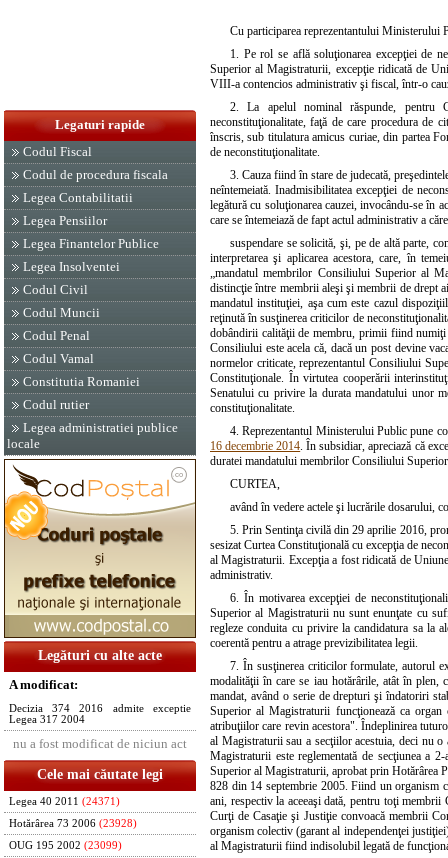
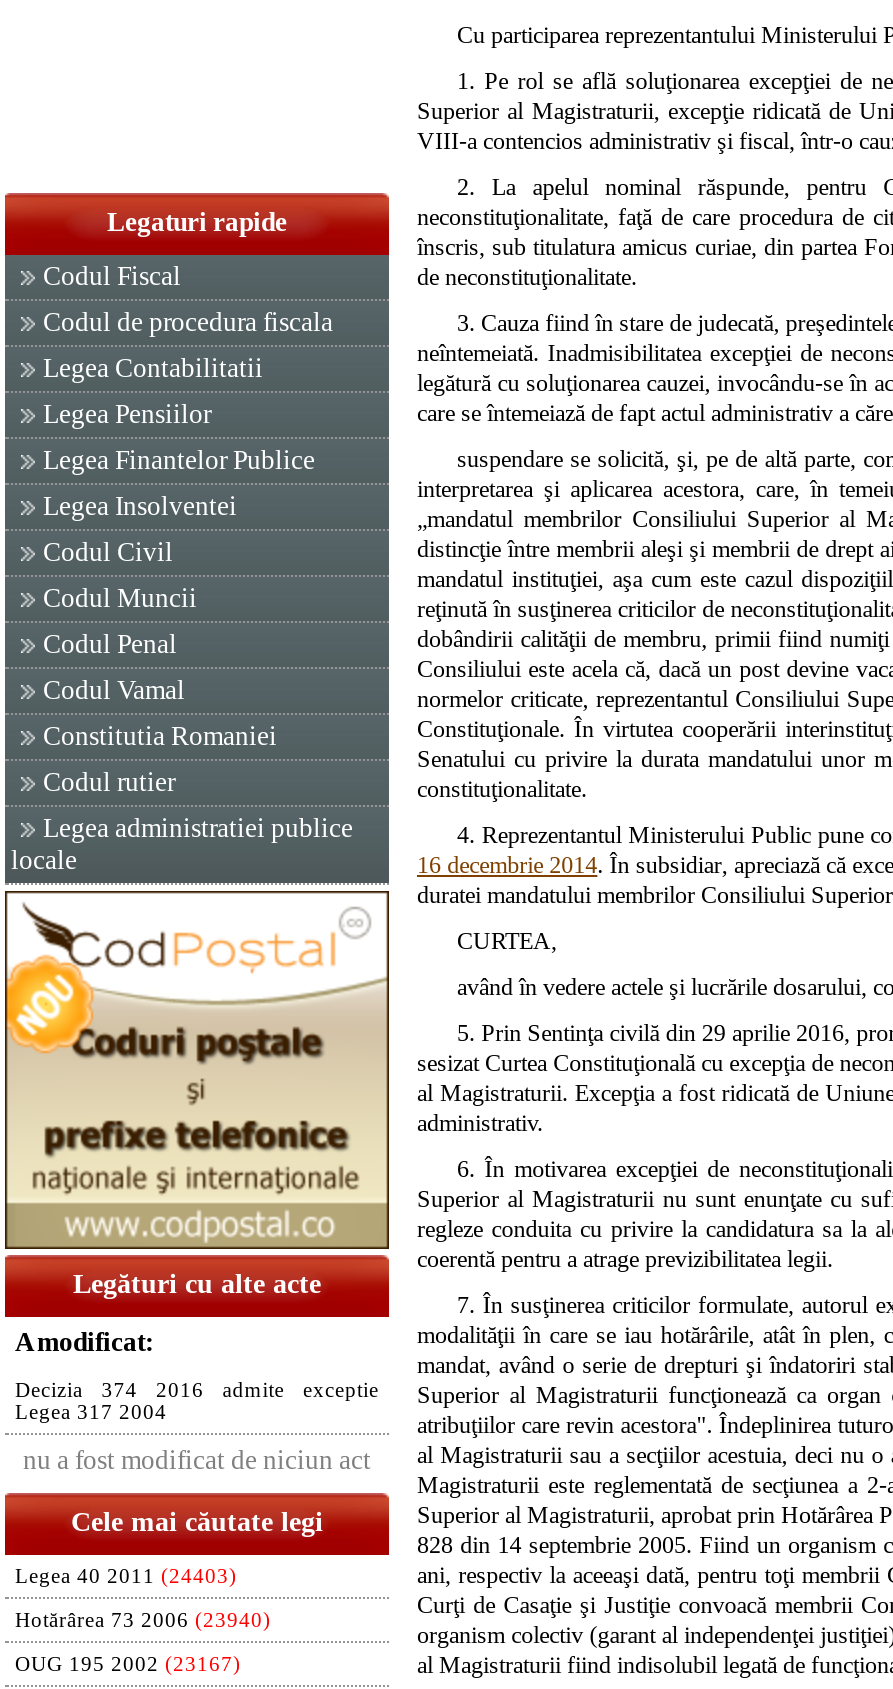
- Legea 40 2011 (24371)
+ Legea 40 2011 (24403)

- Hotărârea 73 2006 (23928)
+ Hotărârea 73 2006 (23940)

- OUG 195 2002 (23099)
+ OUG 195 2002 (23167)
